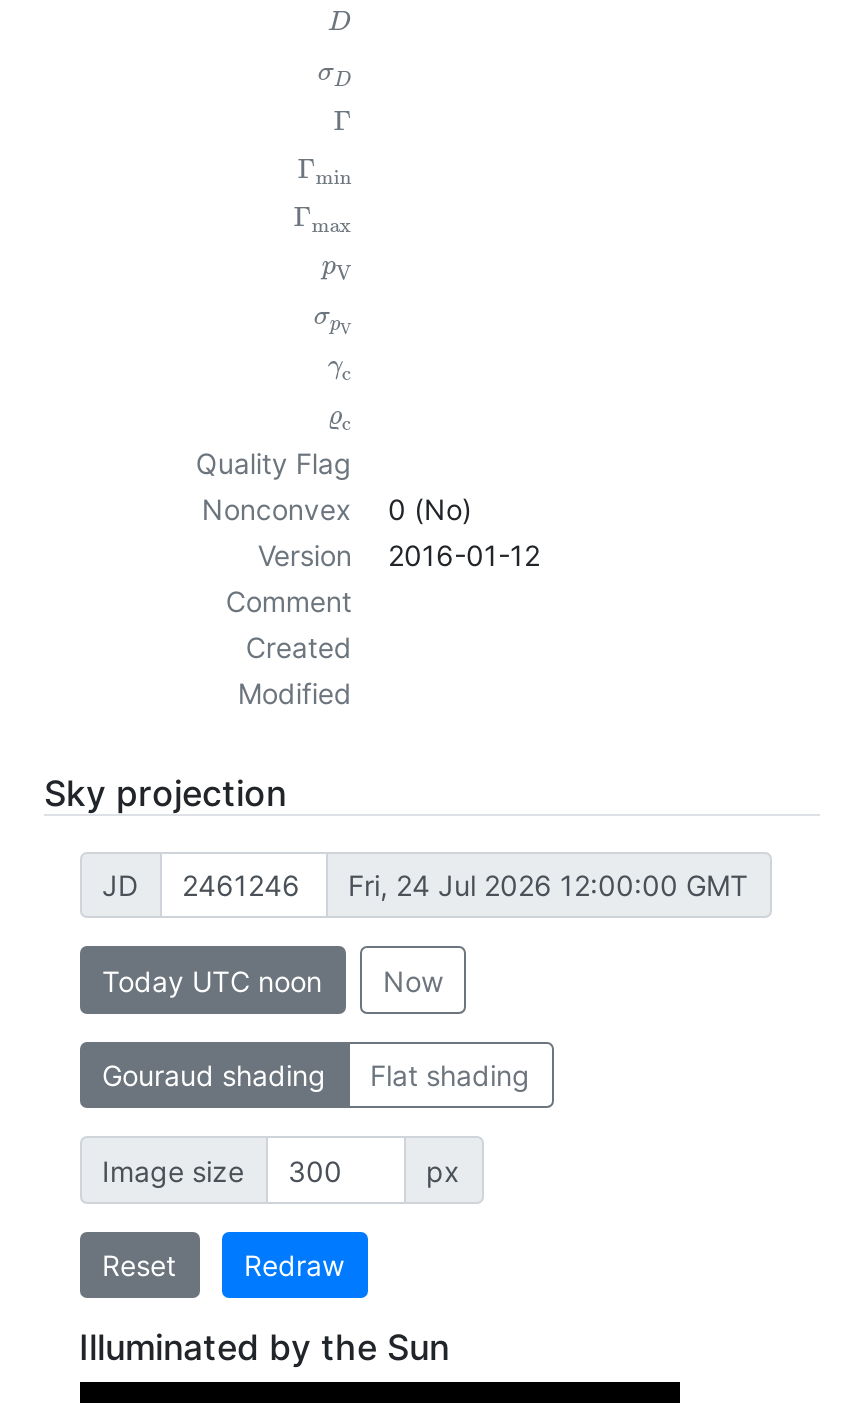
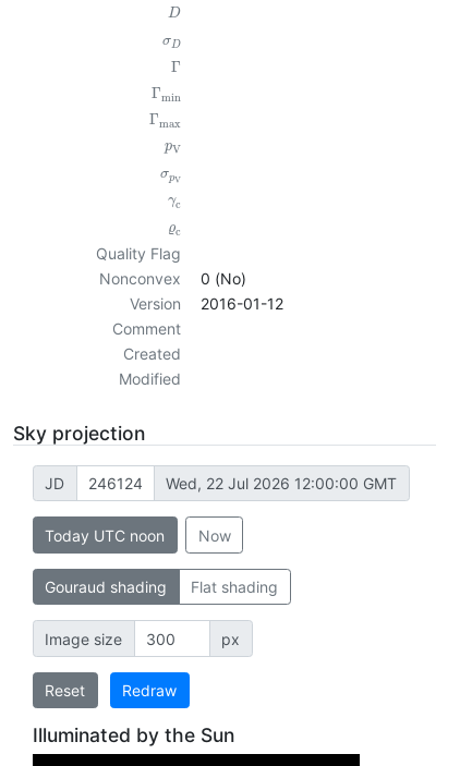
- Fri, 24 Jul 2026 12:00:00 GMT
+ Wed, 22 Jul 2026 12:00:00 GMT
